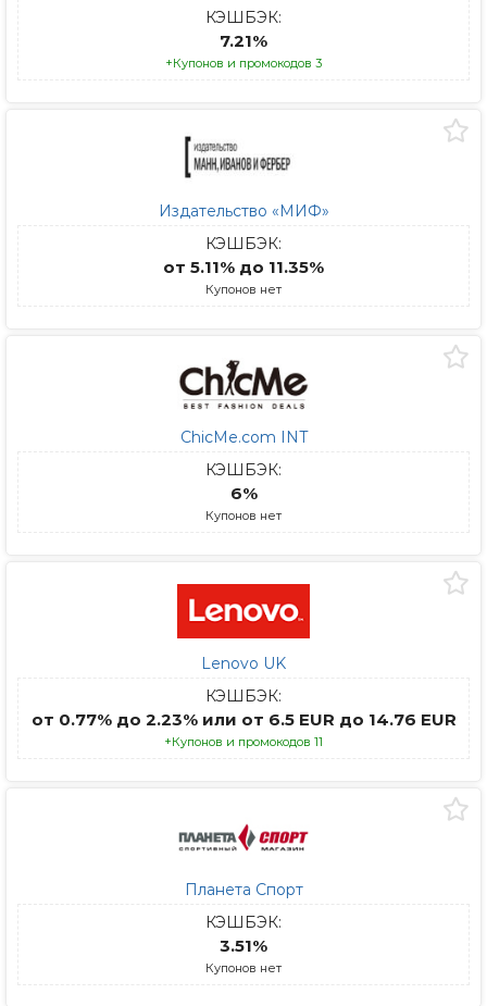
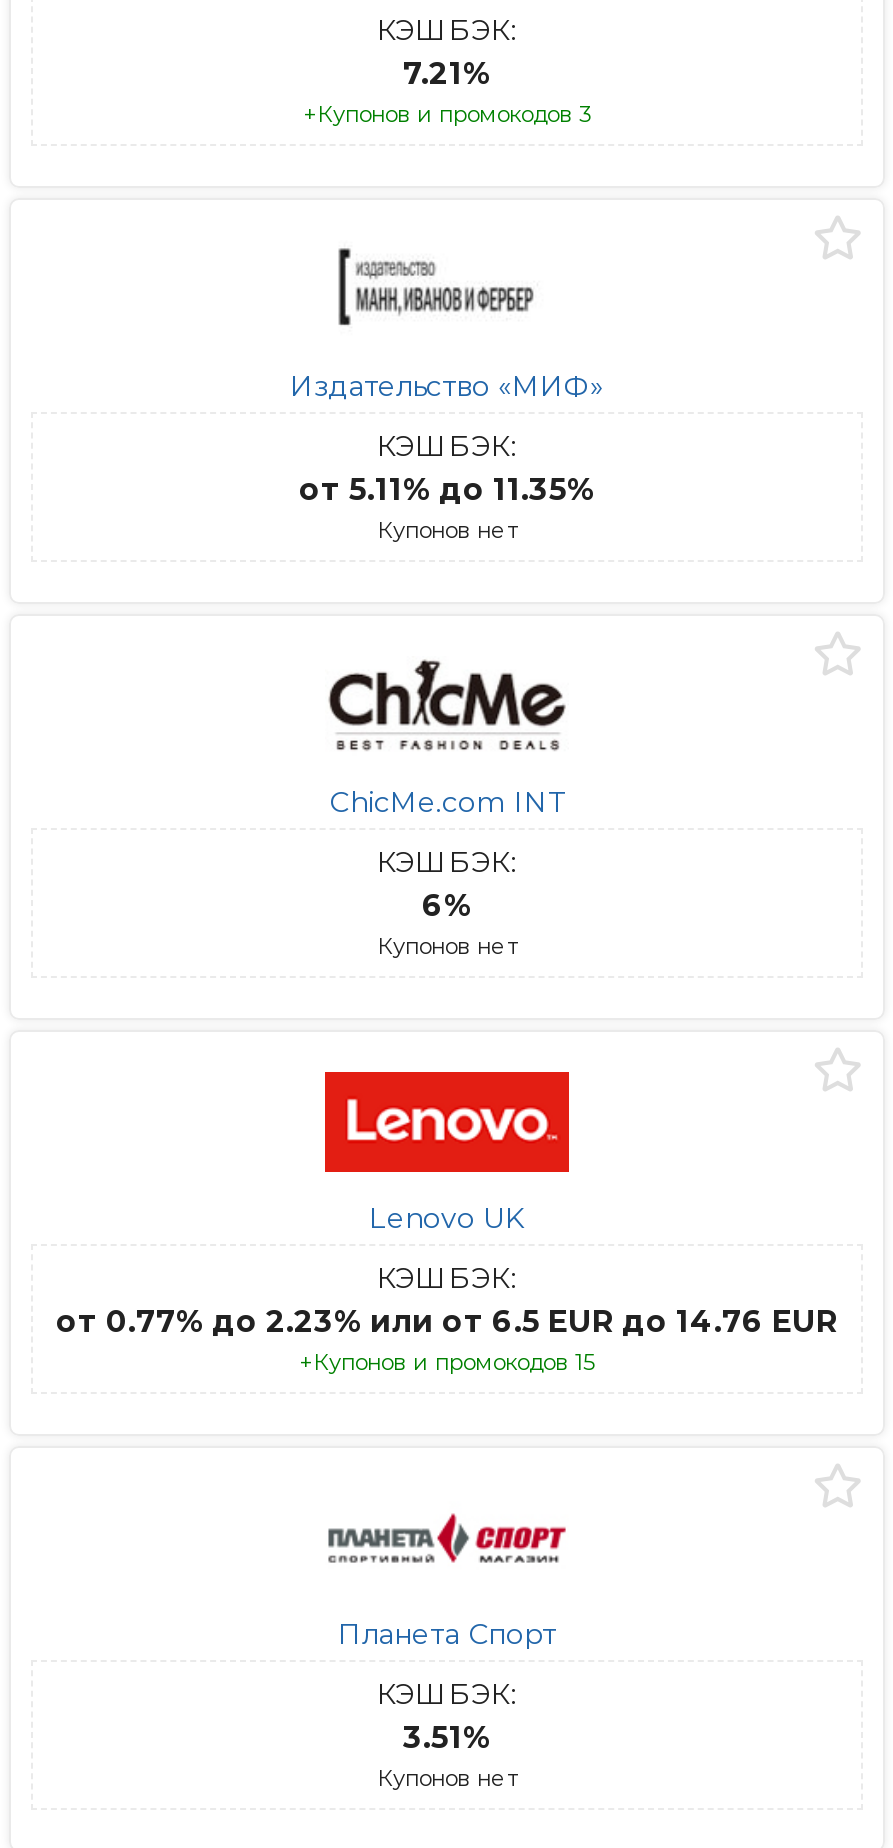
- +Купонов и промокодов 11
+ +Купонов и промокодов 15
